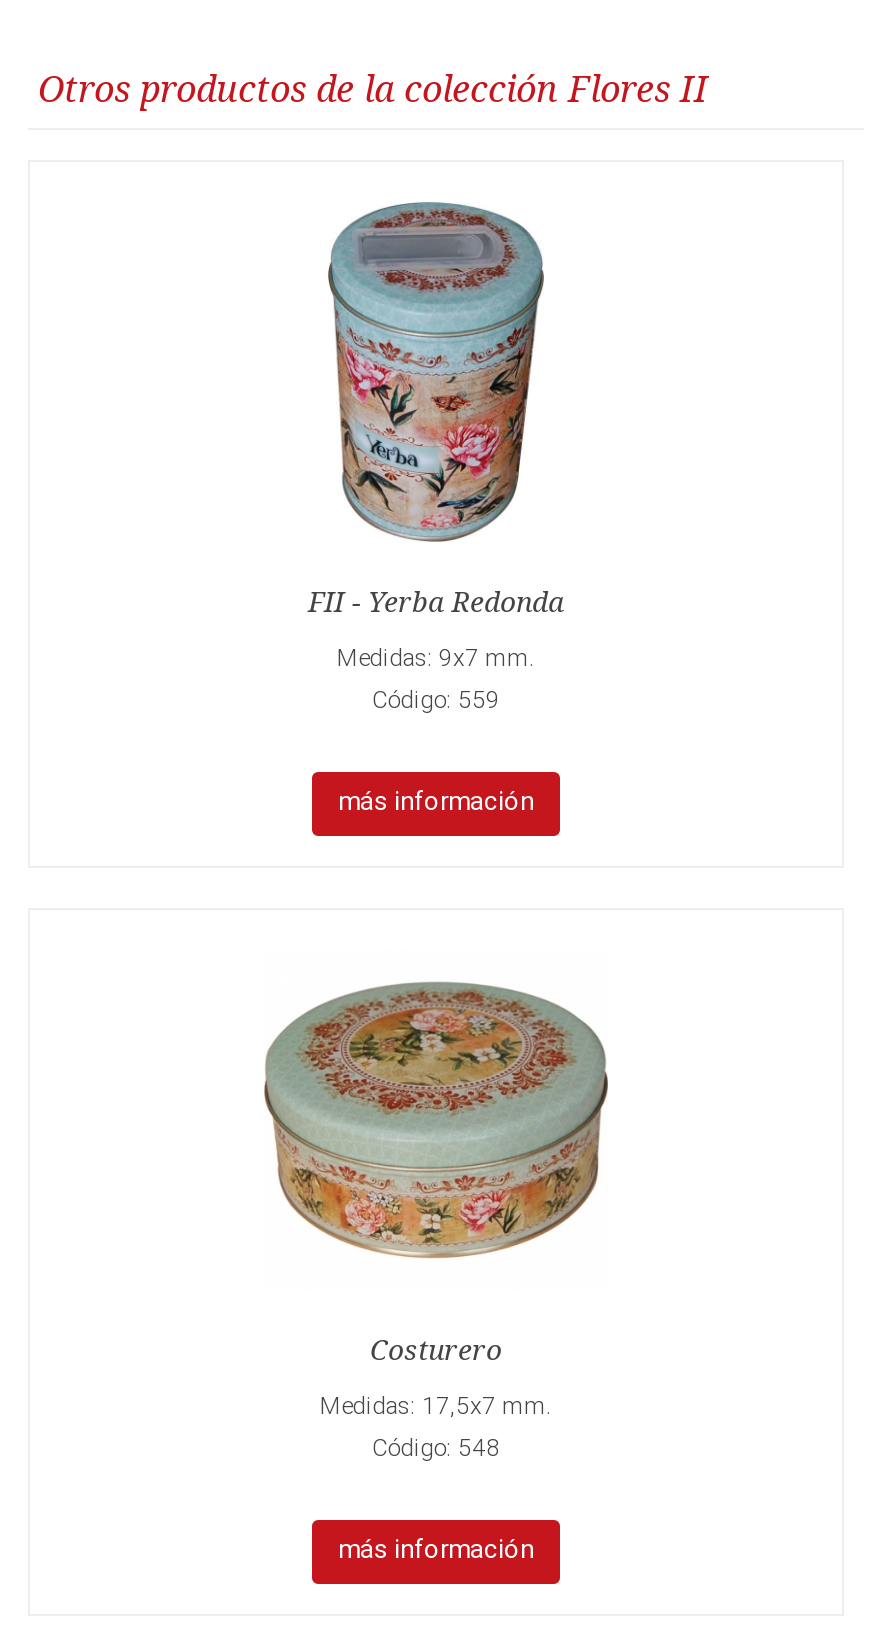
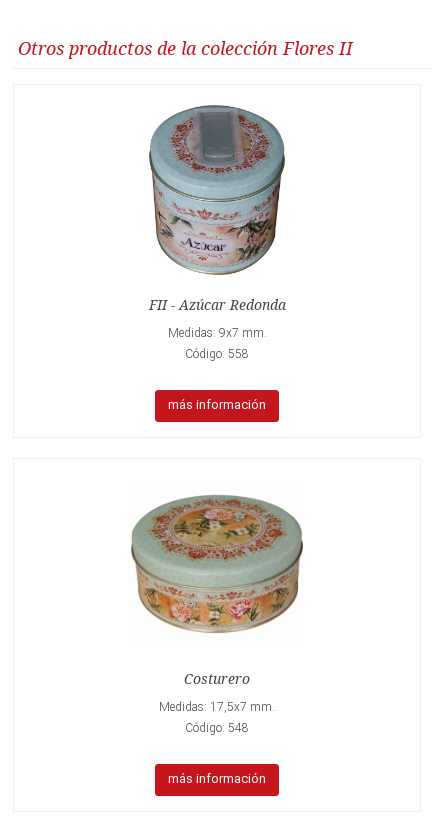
- [image]
- FII - Yerba Redonda
+ [image]
+ FII - Azúcar Redonda

- Código: 559
+ Código: 558
